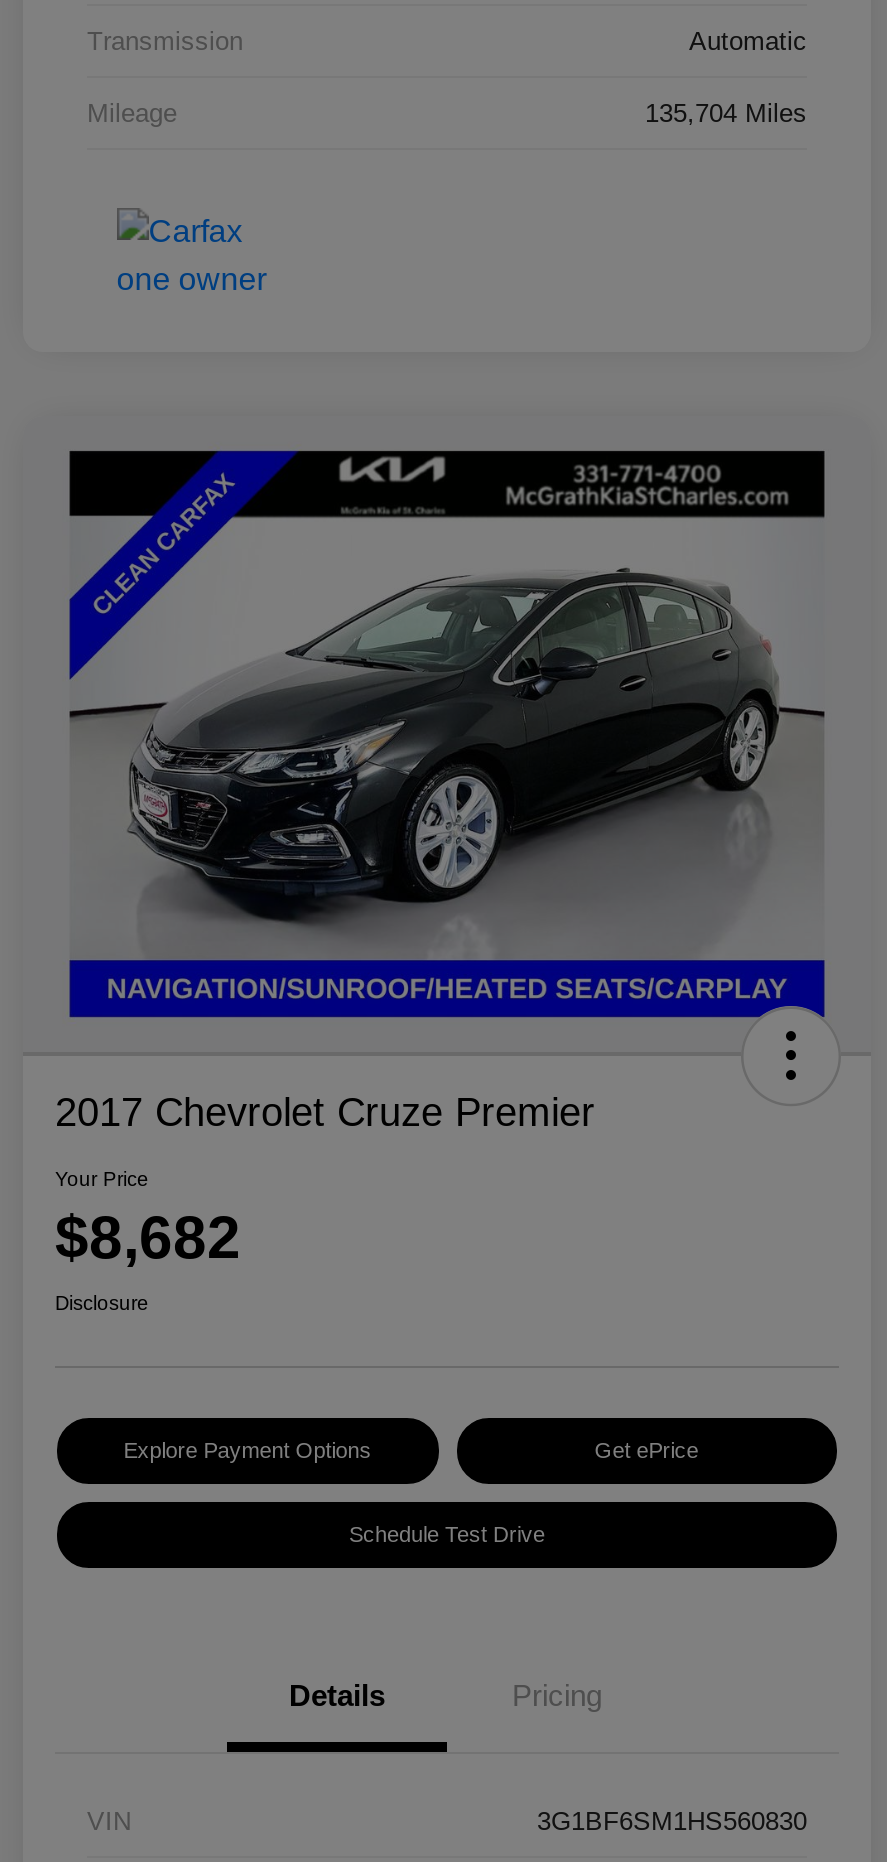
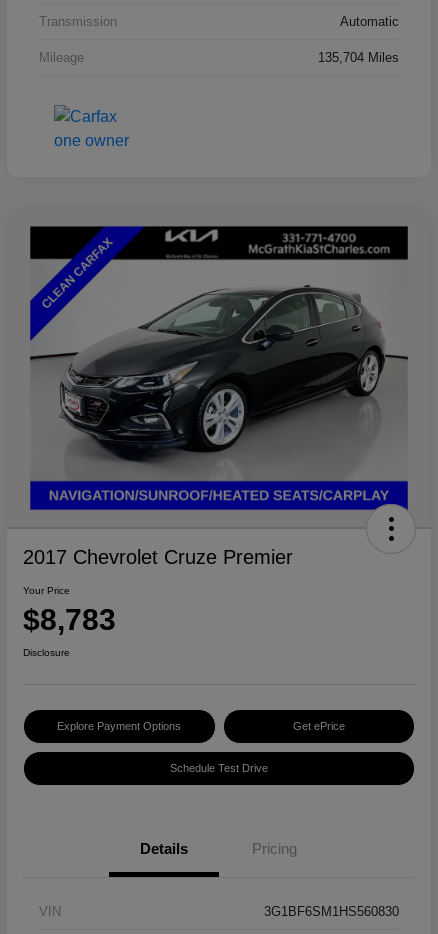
- $8,682
+ $8,783
